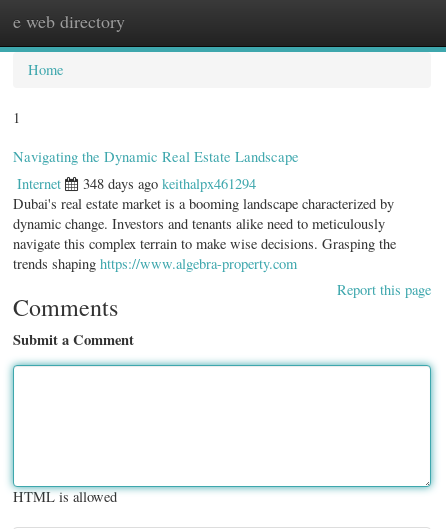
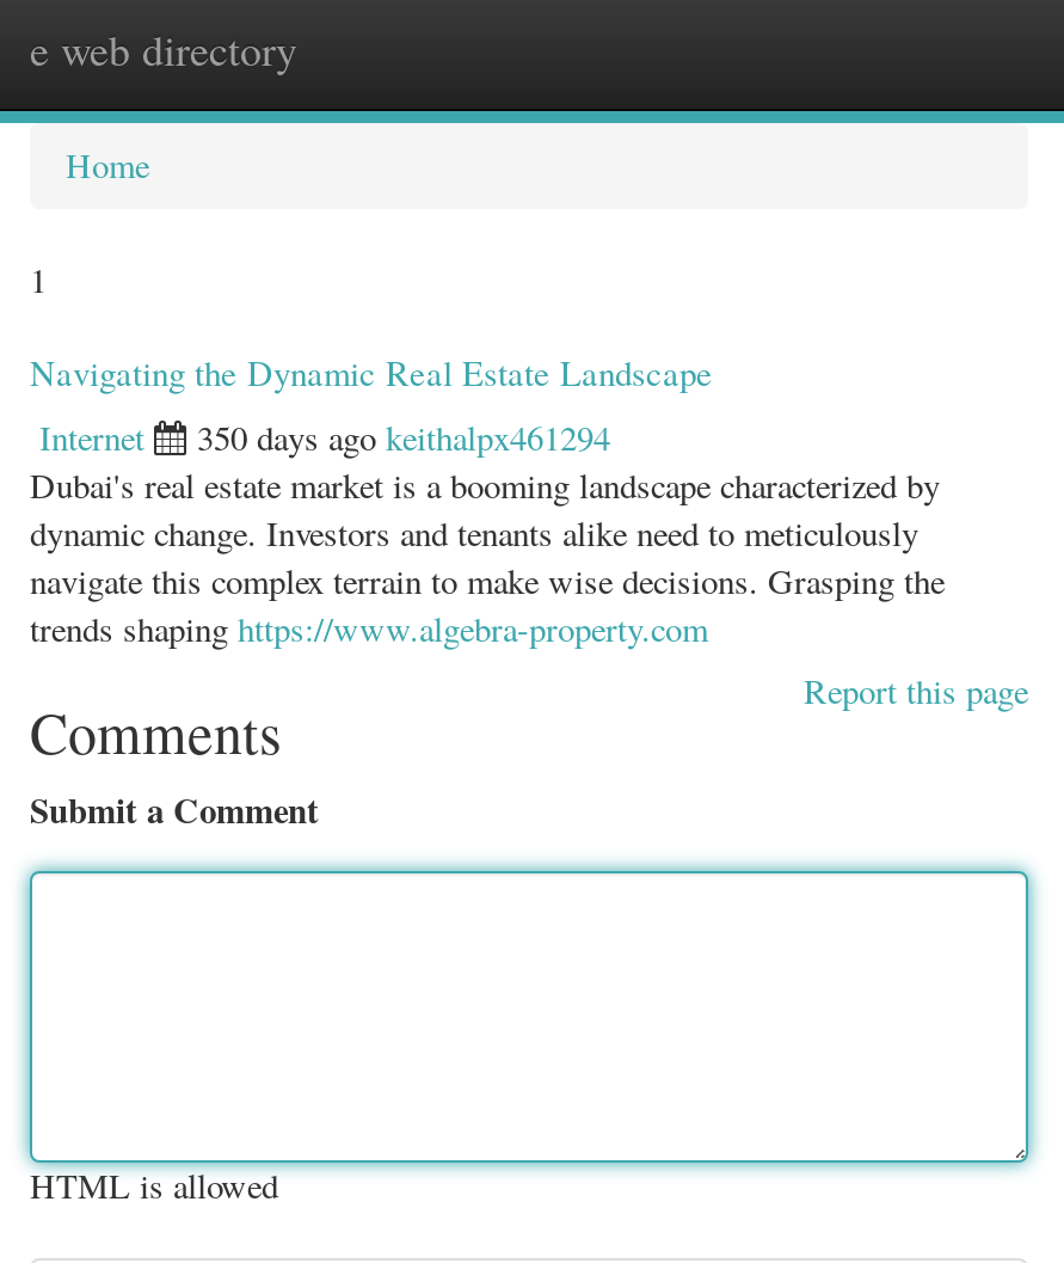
- 348 days ago keithalpx461294
+ 350 days ago keithalpx461294
